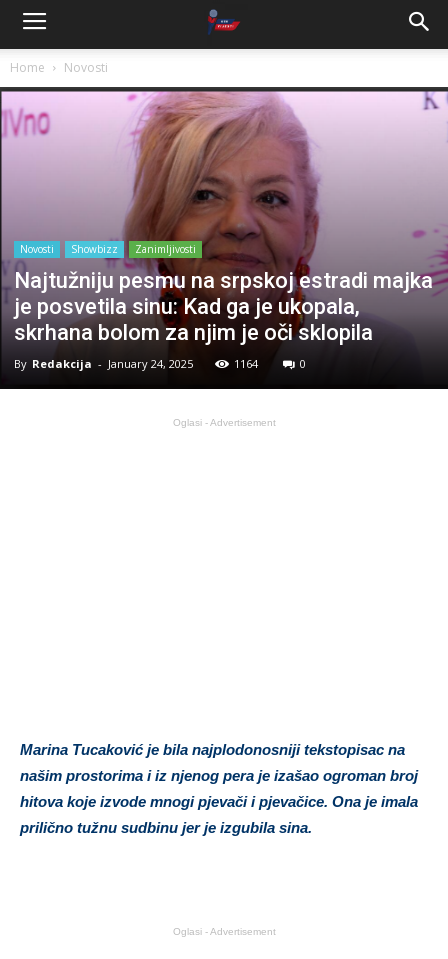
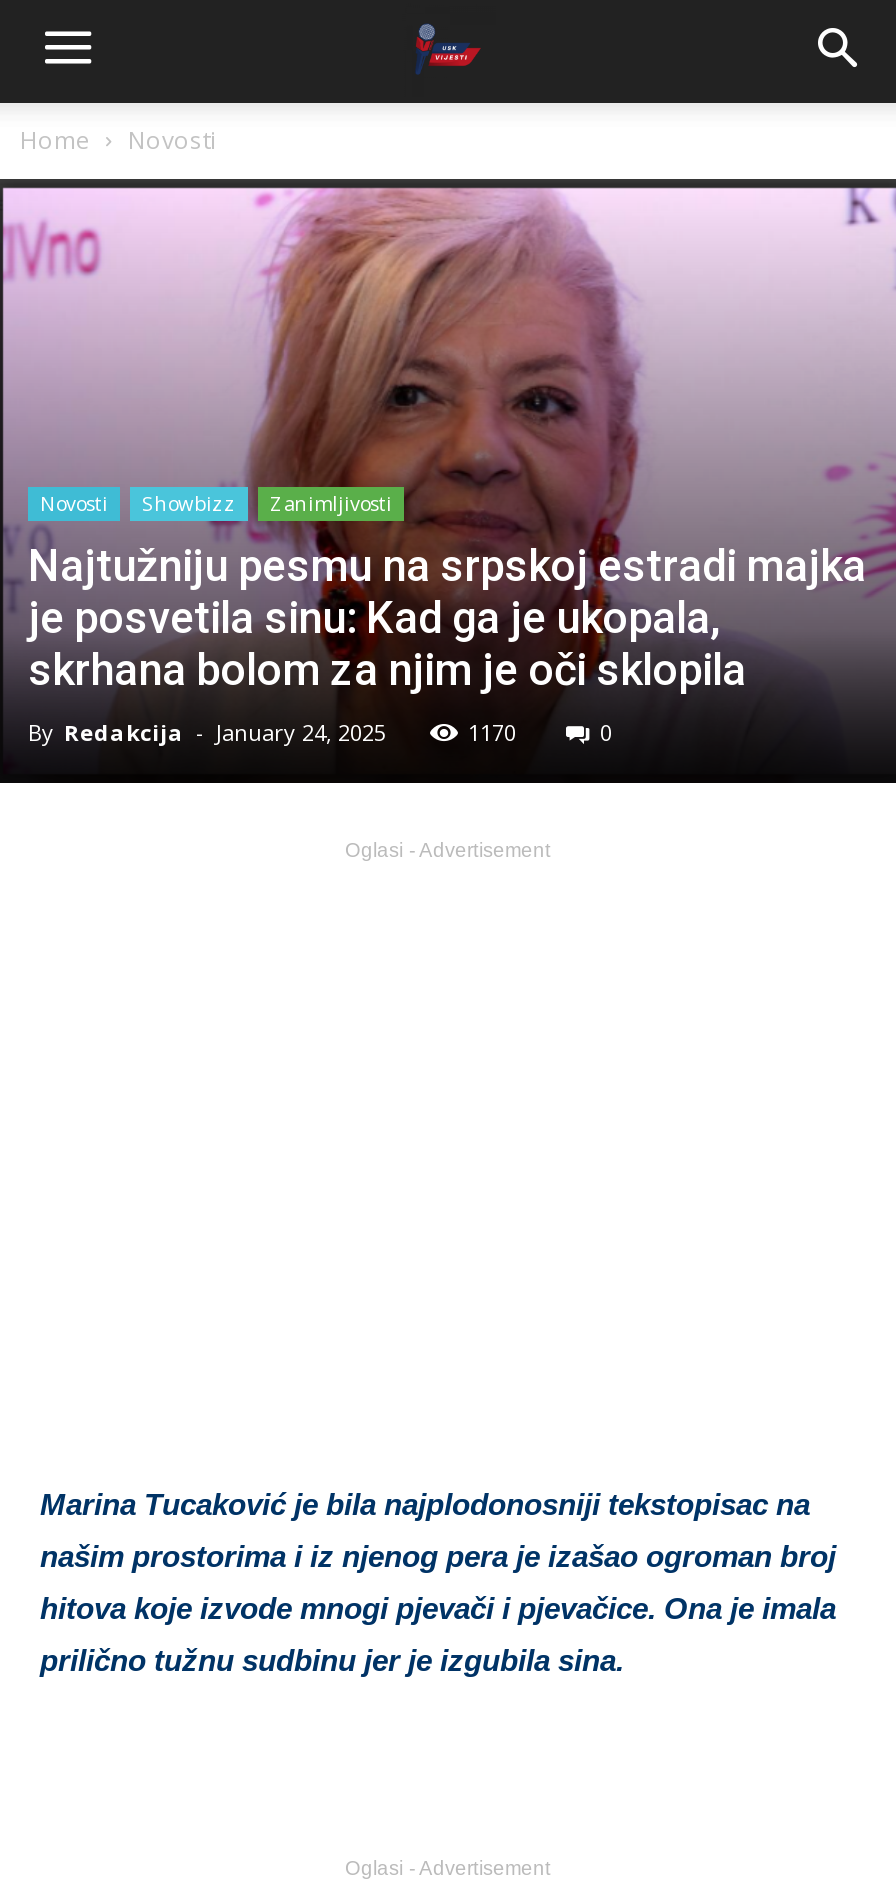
- 1164
+ 1170
